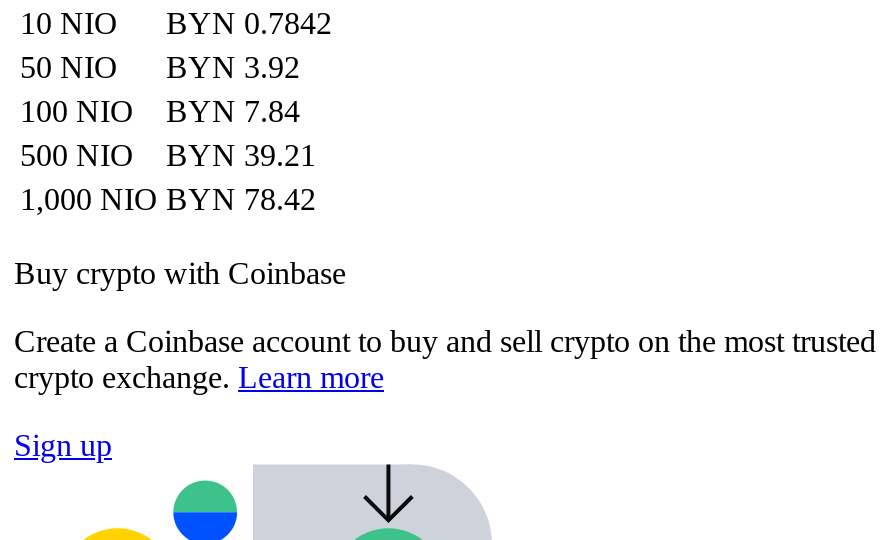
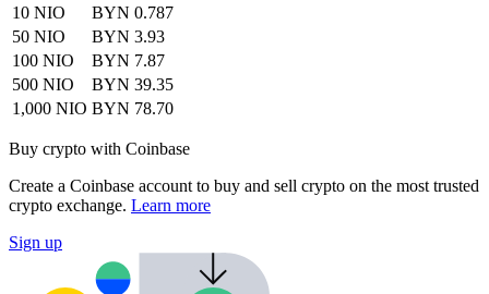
- 10 NIO BYN 0.7842
+ 10 NIO BYN 0.787

- 50 NIO BYN 3.92
+ 50 NIO BYN 3.93

- 100 NIO BYN 7.84
+ 100 NIO BYN 7.87

- 500 NIO BYN 39.21
+ 500 NIO BYN 39.35

- 1,000 NIO BYN 78.42
+ 1,000 NIO BYN 78.70
